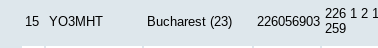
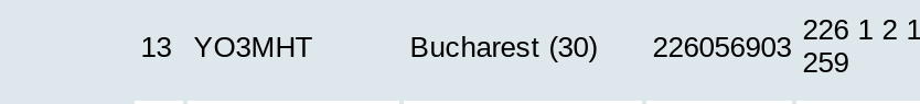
- 15 YO3MHT
+ 13 YO3MHT

- Bucharest (23) 226056903 259
+ Bucharest (30) 226056903 259
